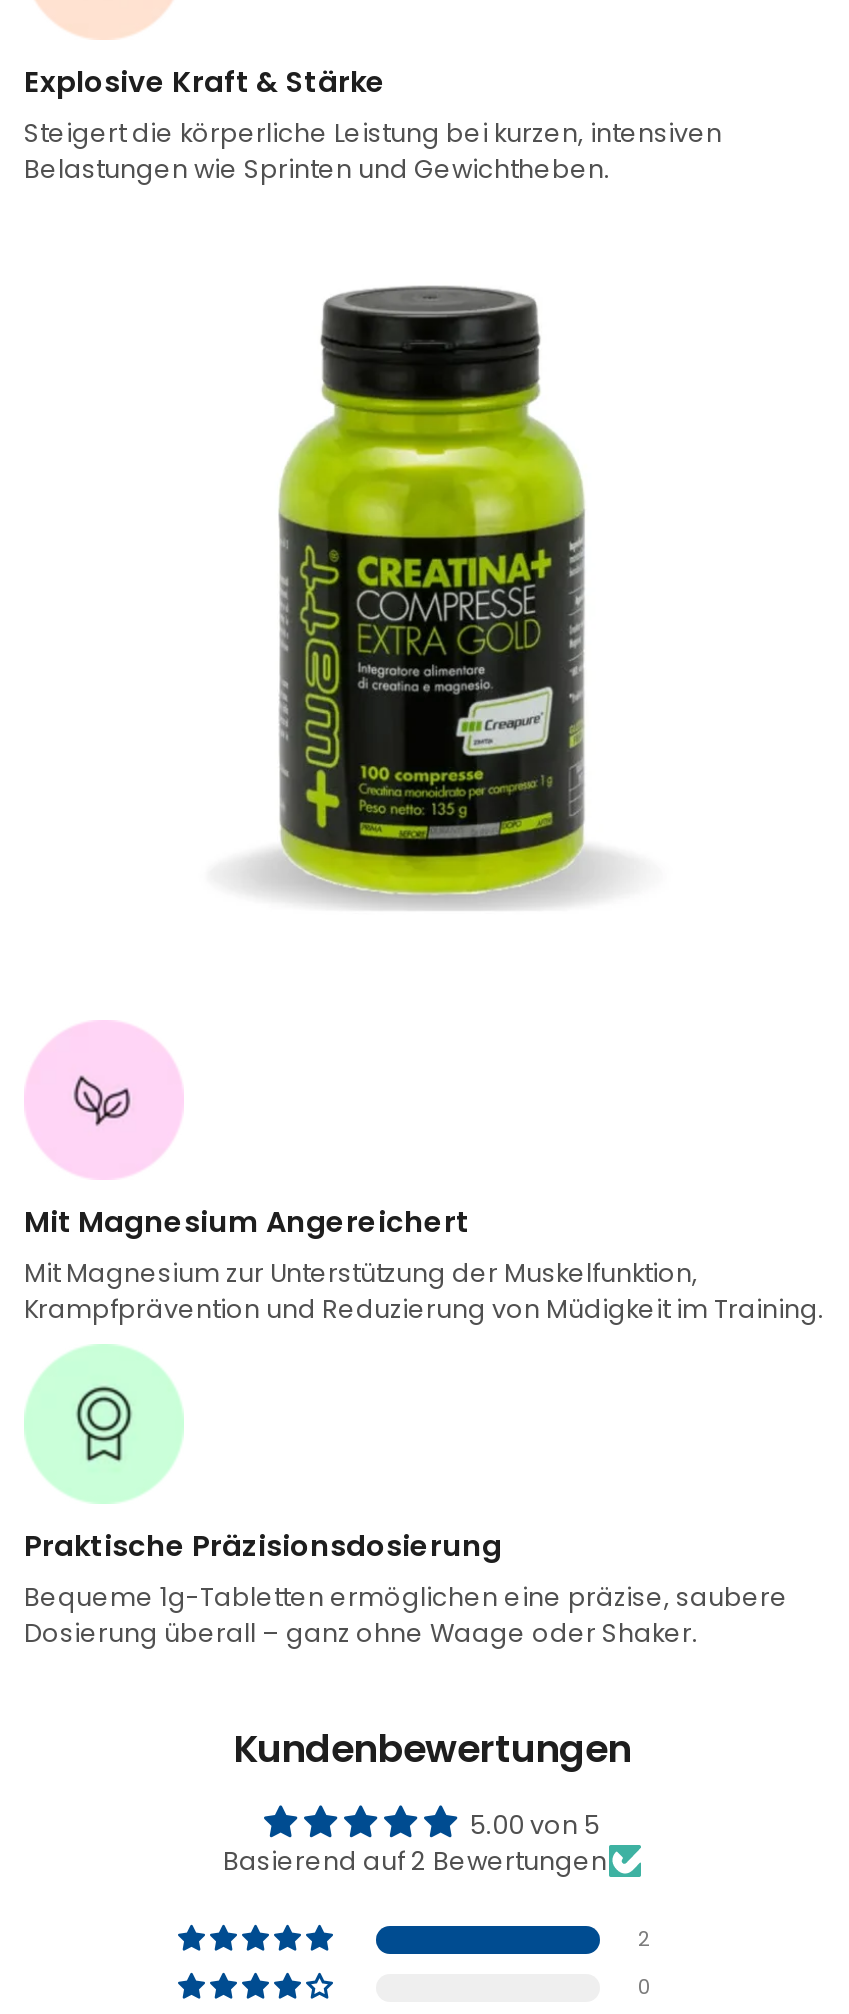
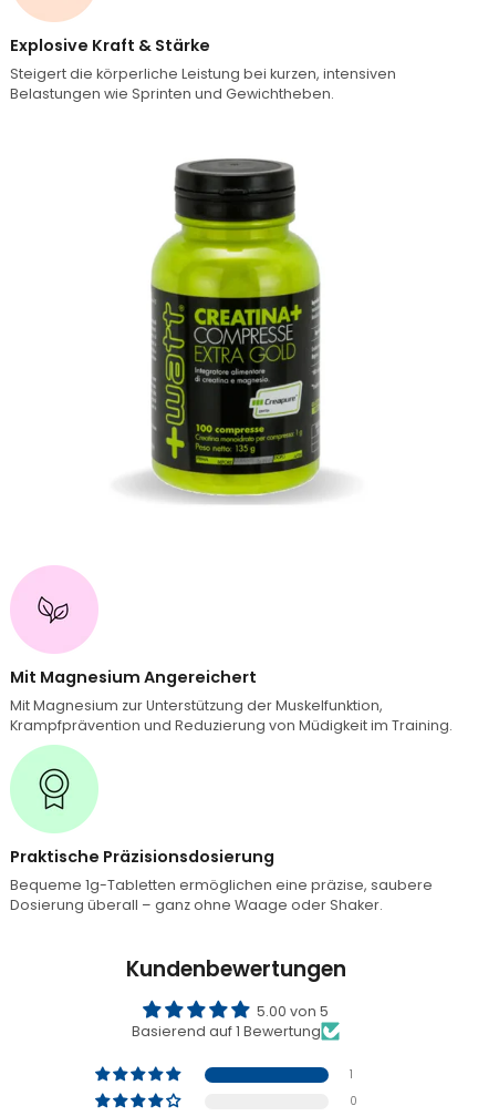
- Basierend auf 2 Bewertungen
+ Basierend auf 1 Bewertung

- 2
+ 1
